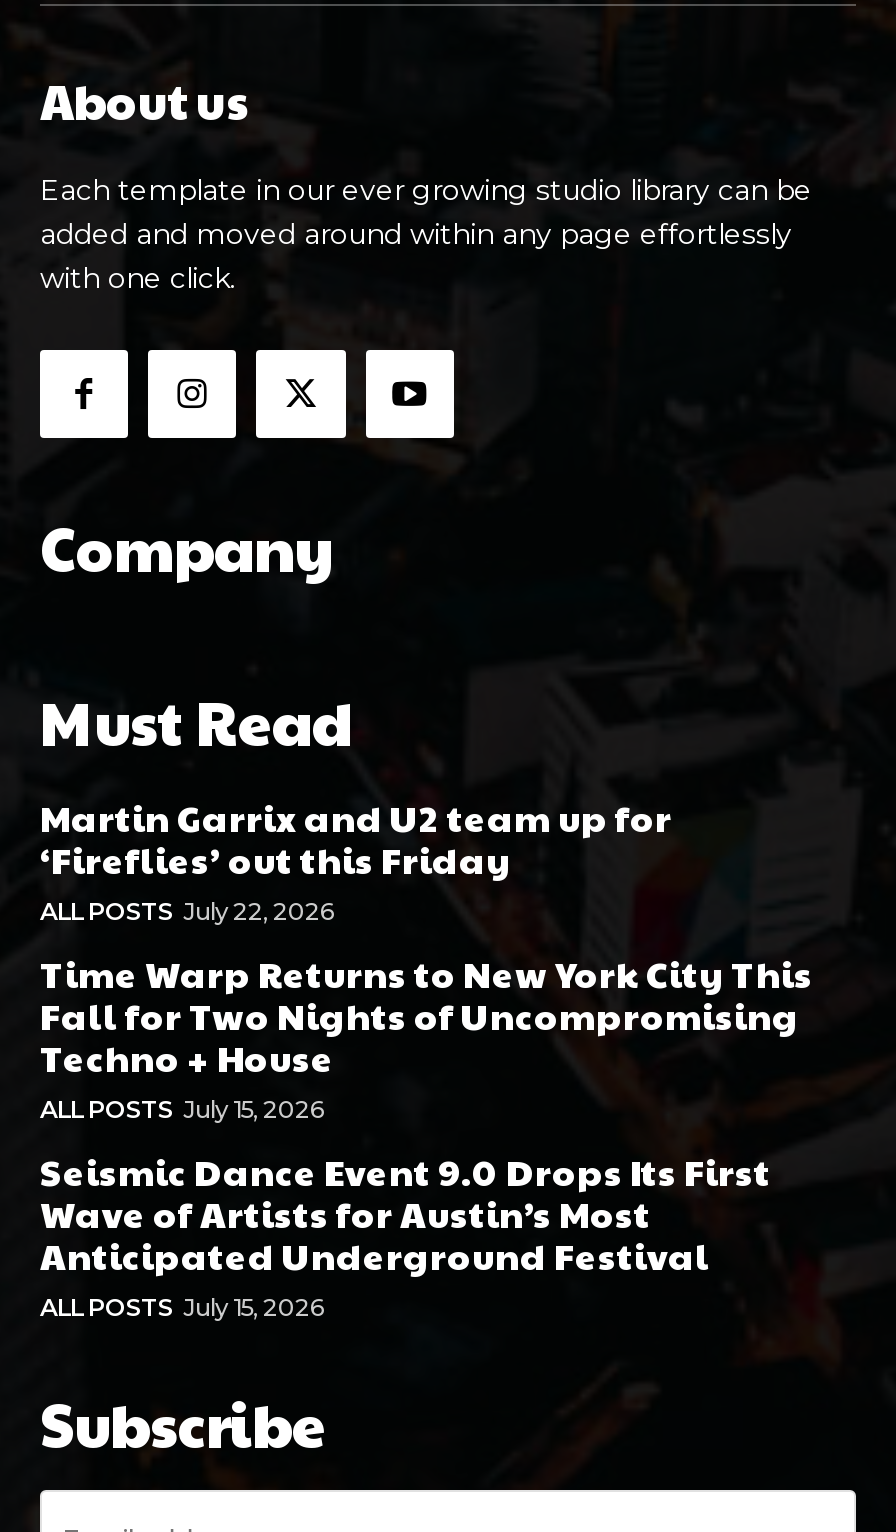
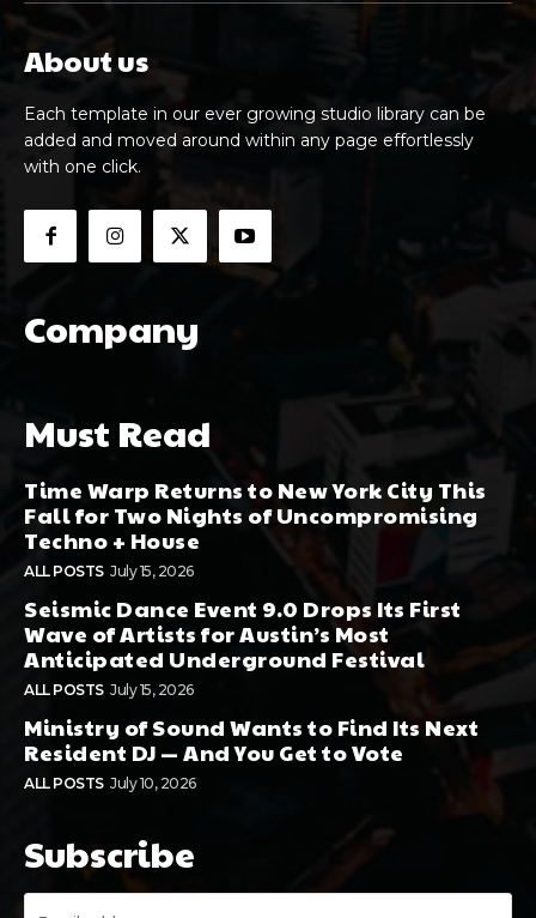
- Martin Garrix and U2 team up for
- ‘Fireflies’ out this Friday
- ALL POSTS July 22, 2026

moved up: [image] | Time Warp Returns to New York City This | Fall for Two Nights of Uncompromising | ... | Anticipated Underground Festival | ALL POSTS July 15, 2026

+ Ministry of Sound Wants to Find Its Next
+ Resident DJ — And You Get to Vote
+ ALL POSTS July 10, 2026
